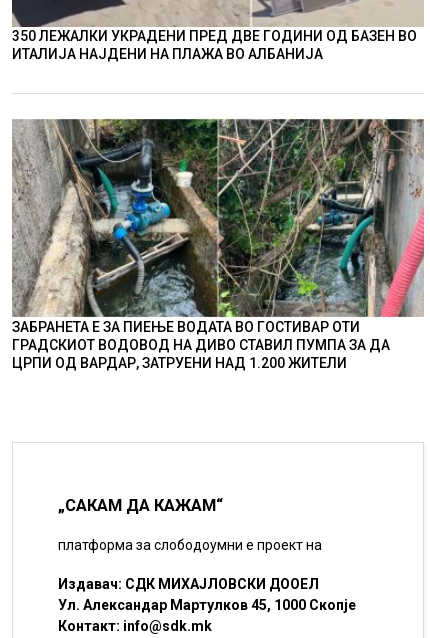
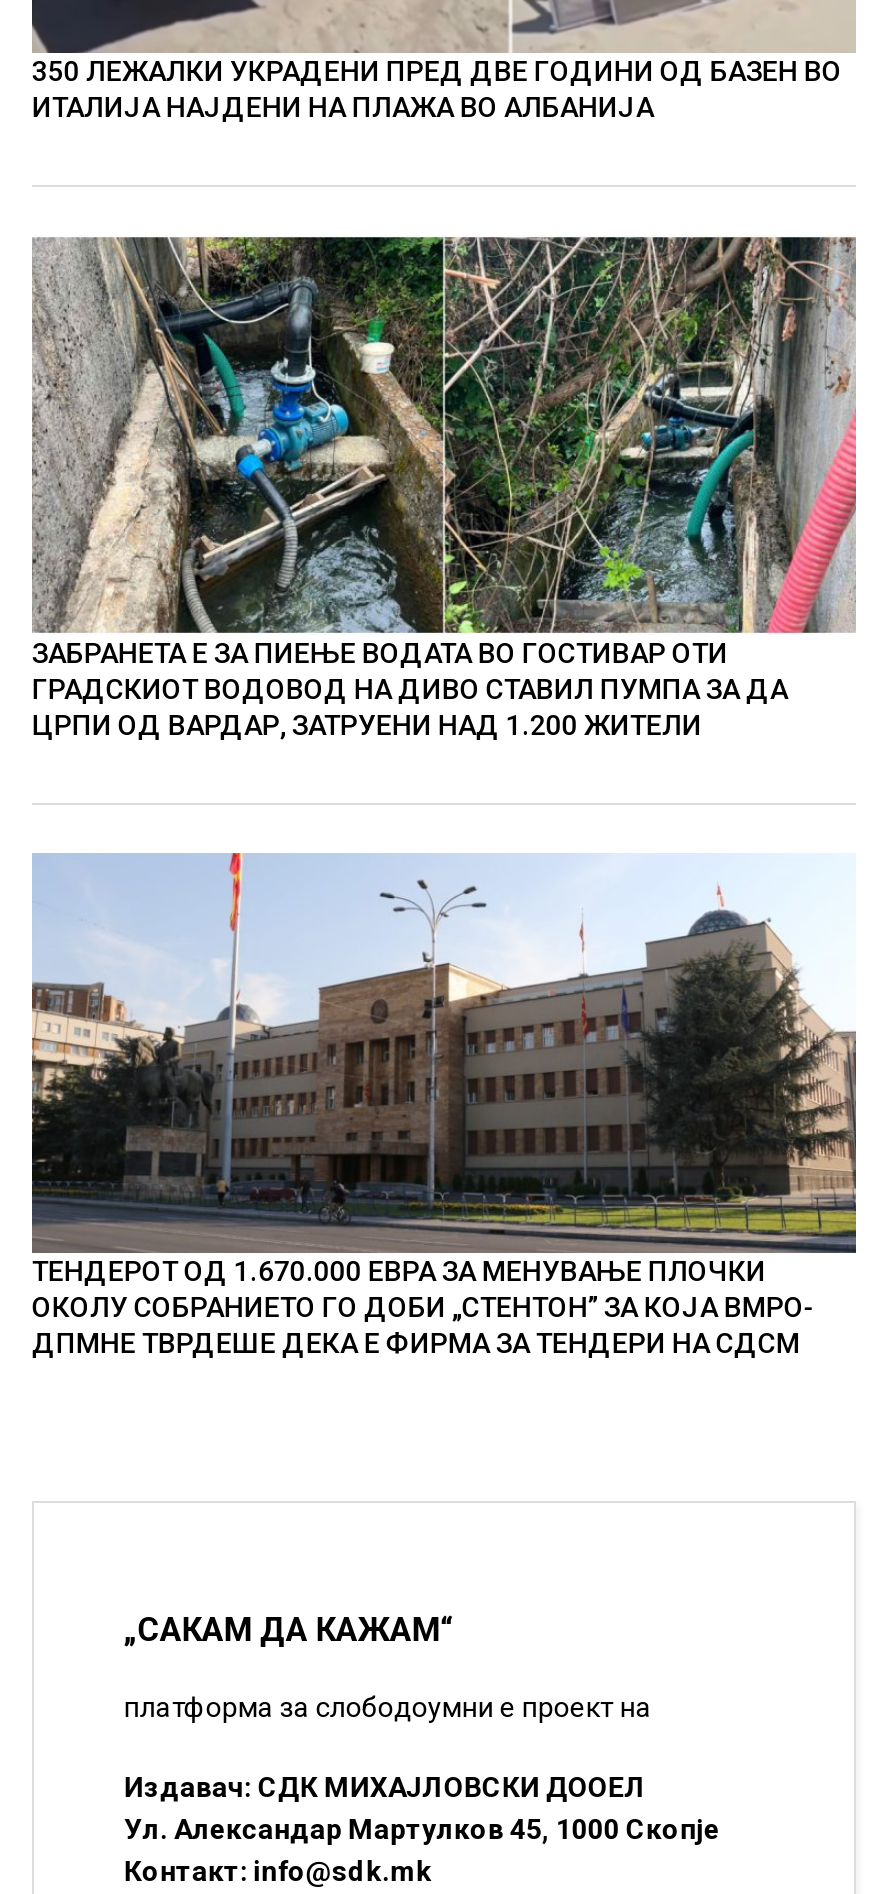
+ [image]
+ ТЕНДЕРОТ ОД 1.670.000 ЕВРА ЗА МЕНУВАЊЕ ПЛОЧКИ
+ ОКОЛУ СОБРАНИЕТО ГО ДОБИ „СТЕНТОН” ЗА КОЈА ВМРО-
+ ДПМНЕ ТВРДЕШЕ ДЕКА Е ФИРМА ЗА ТЕНДЕРИ НА СДСМ
